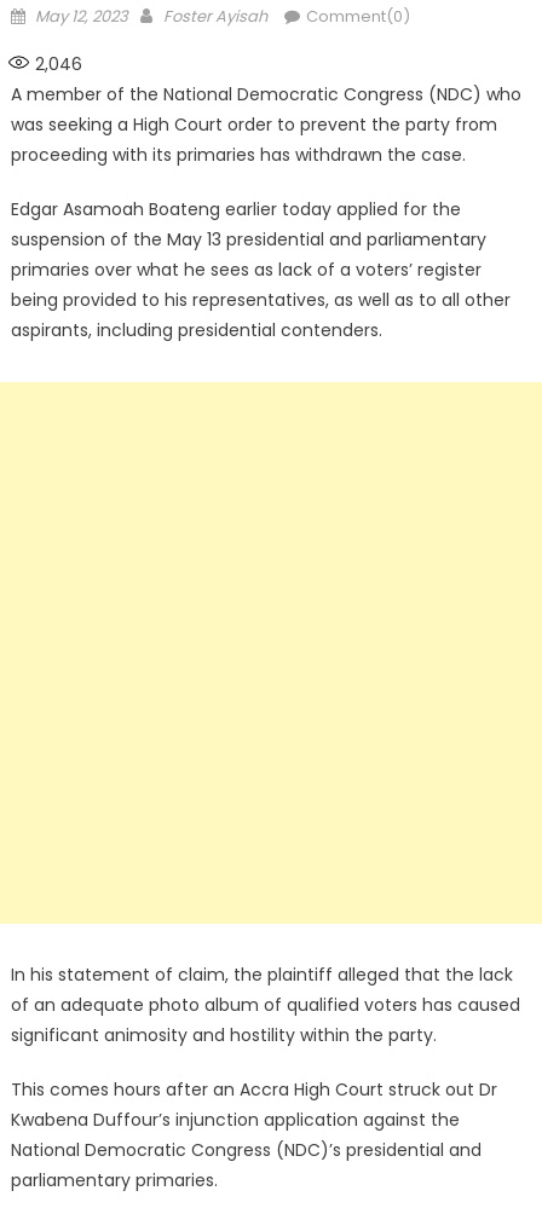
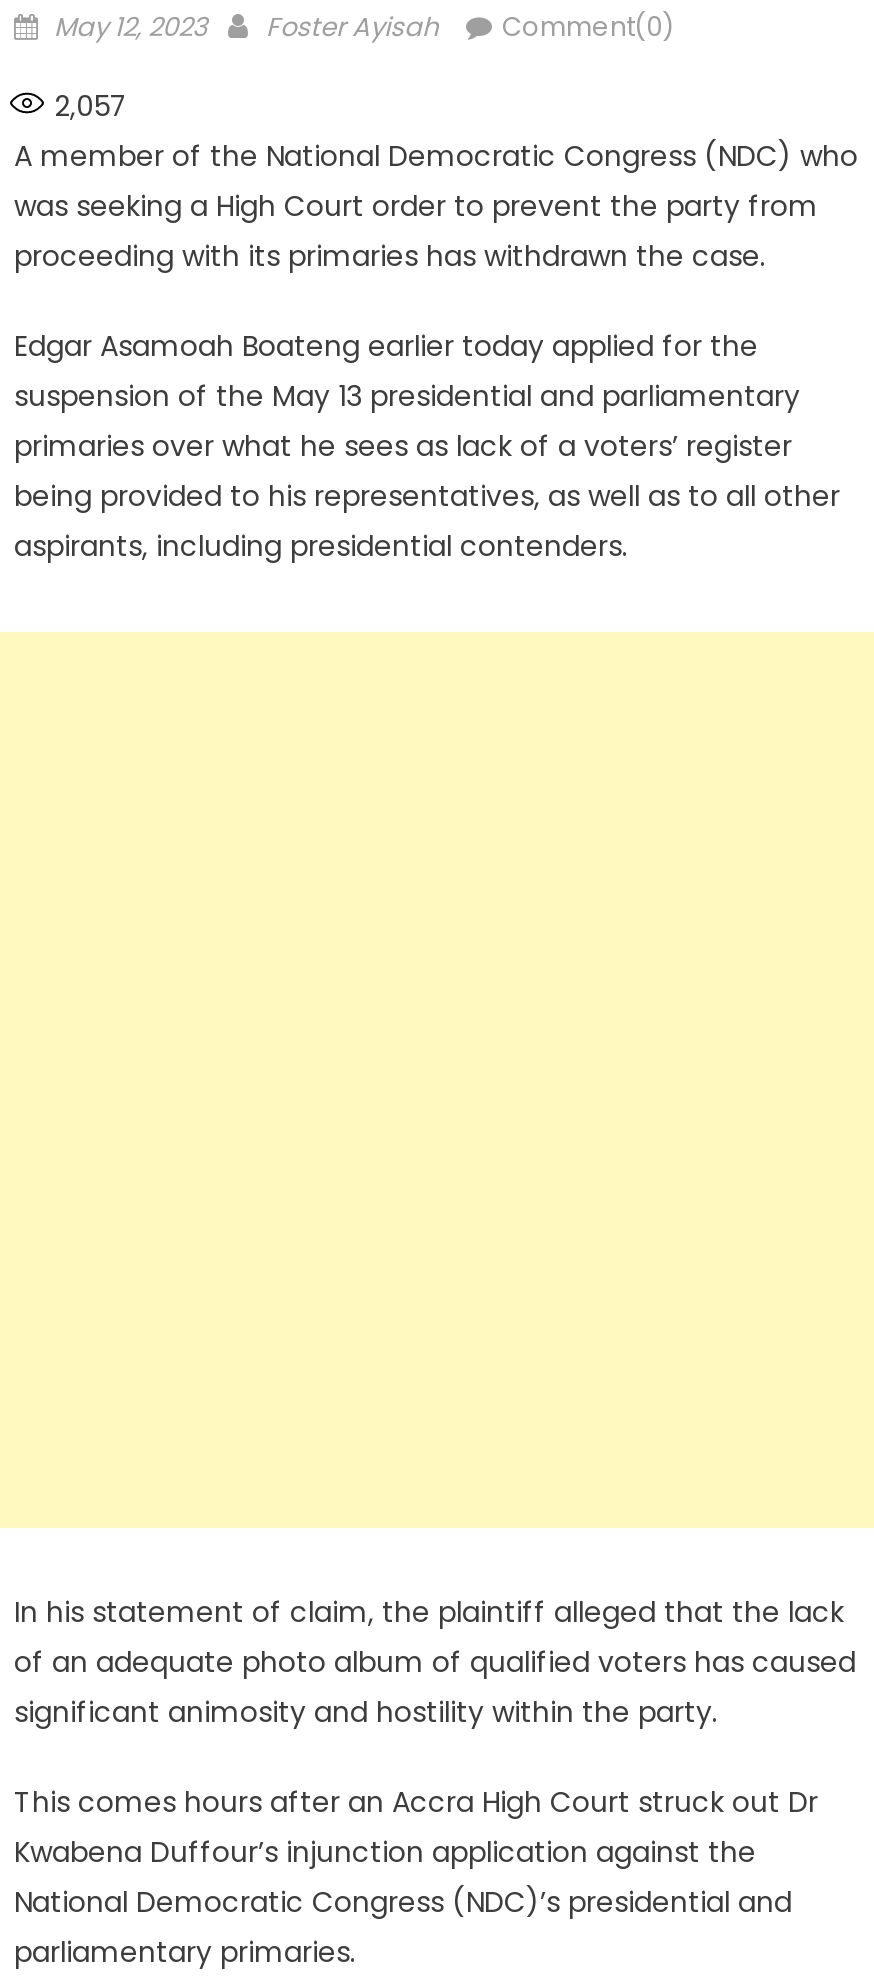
- 2,046
+ 2,057
